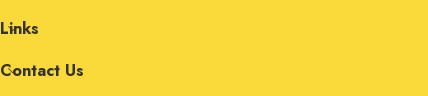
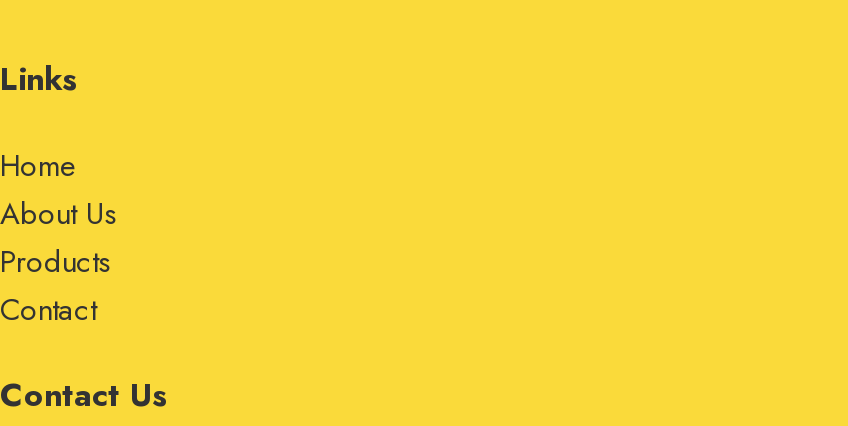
+ Home
+ About Us
+ Products
+ Contact
